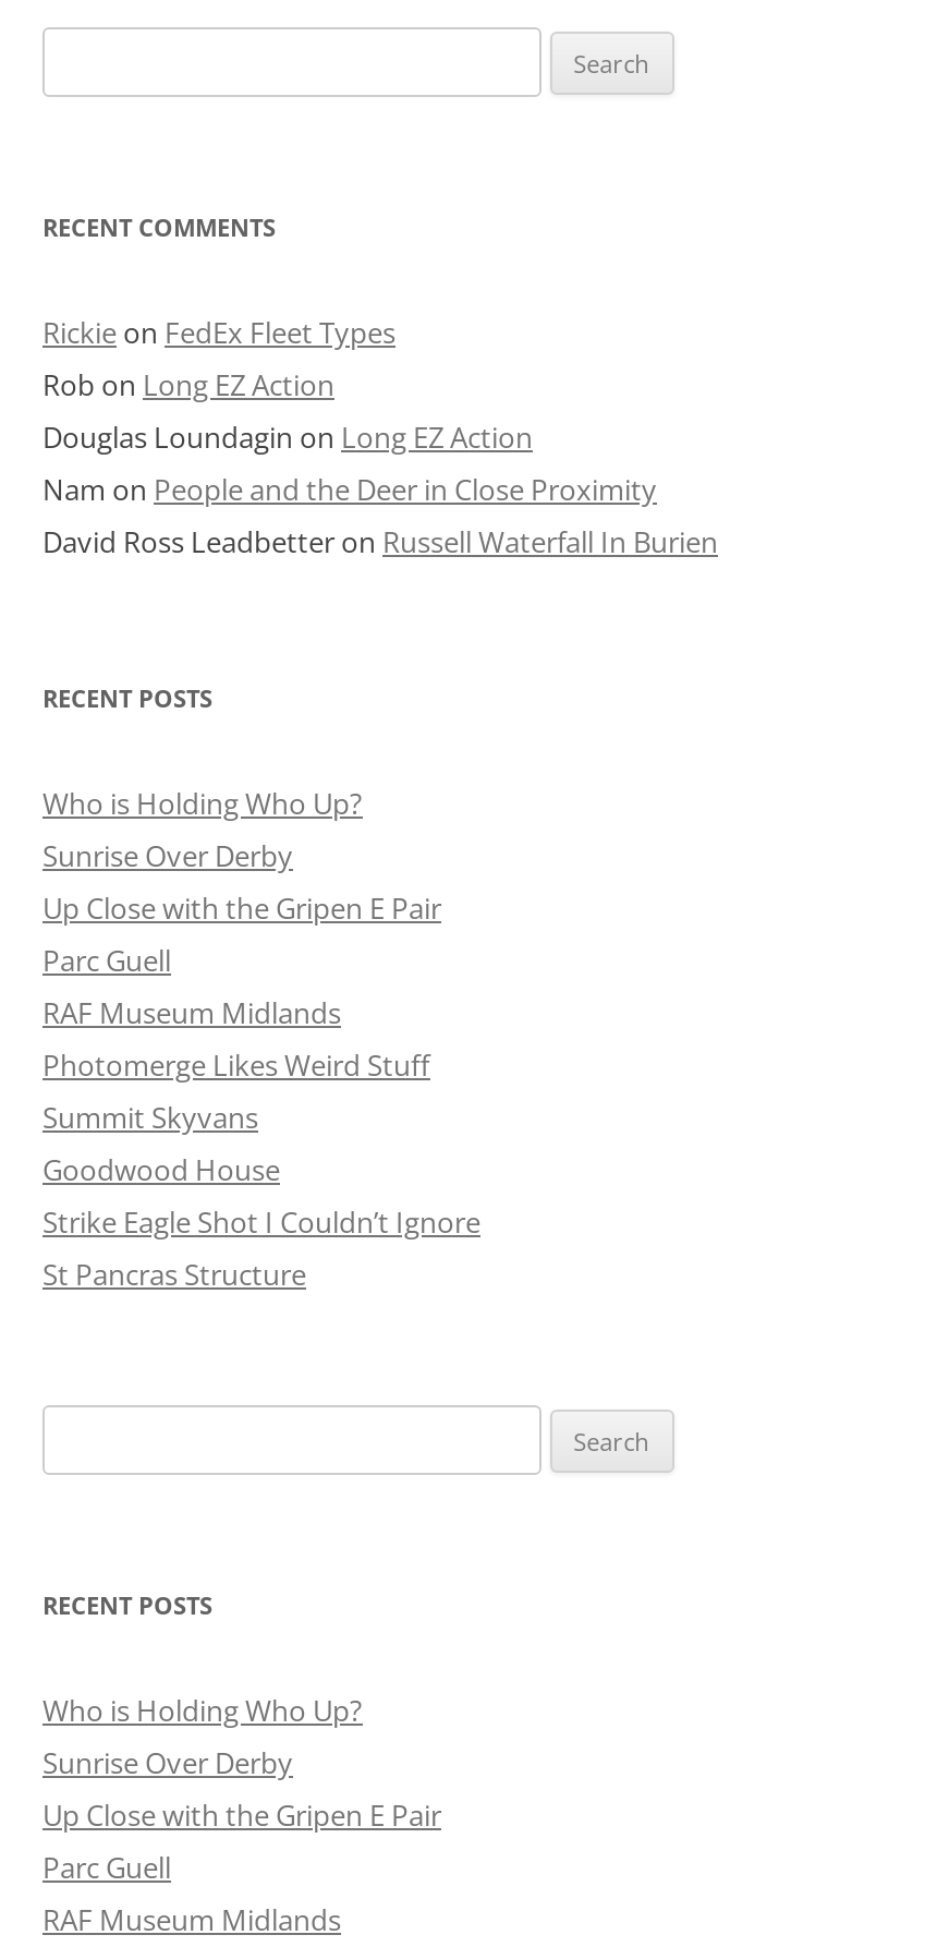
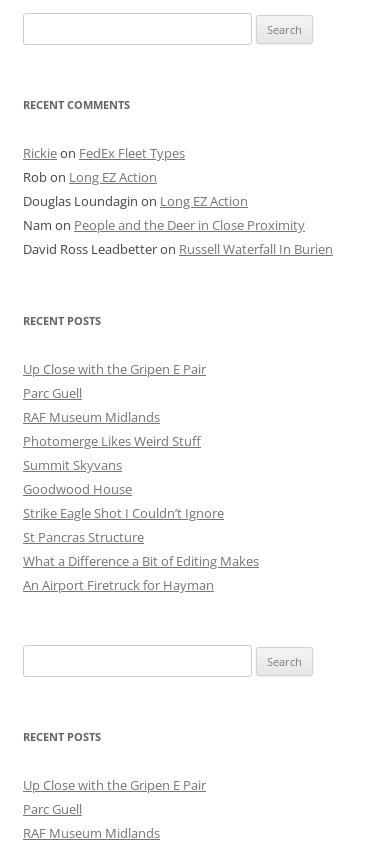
- Who is Holding Who Up?
- Sunrise Over Derby

+ What a Difference a Bit of Editing Makes
+ An Airport Firetruck for Hayman

- Who is Holding Who Up?
- Sunrise Over Derby
